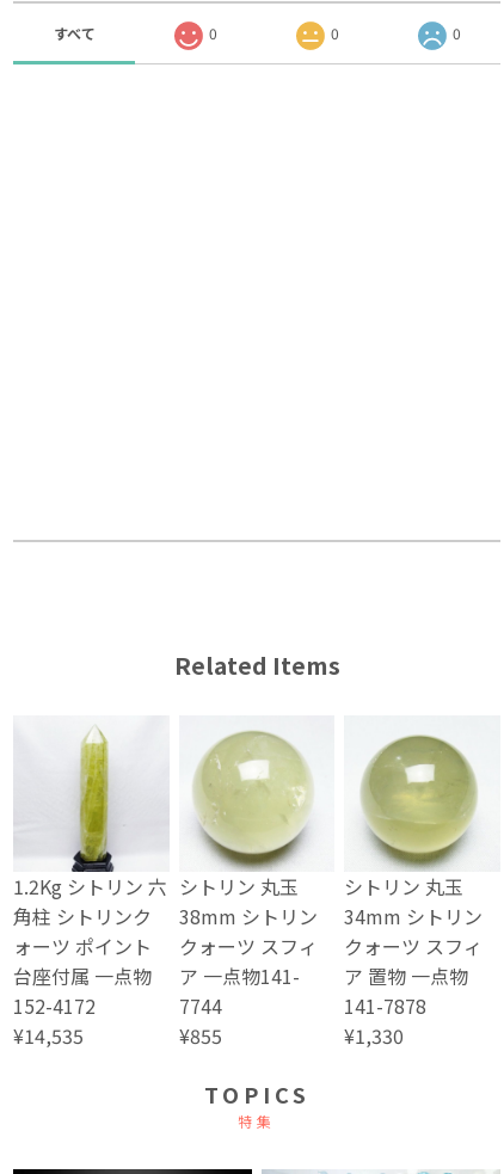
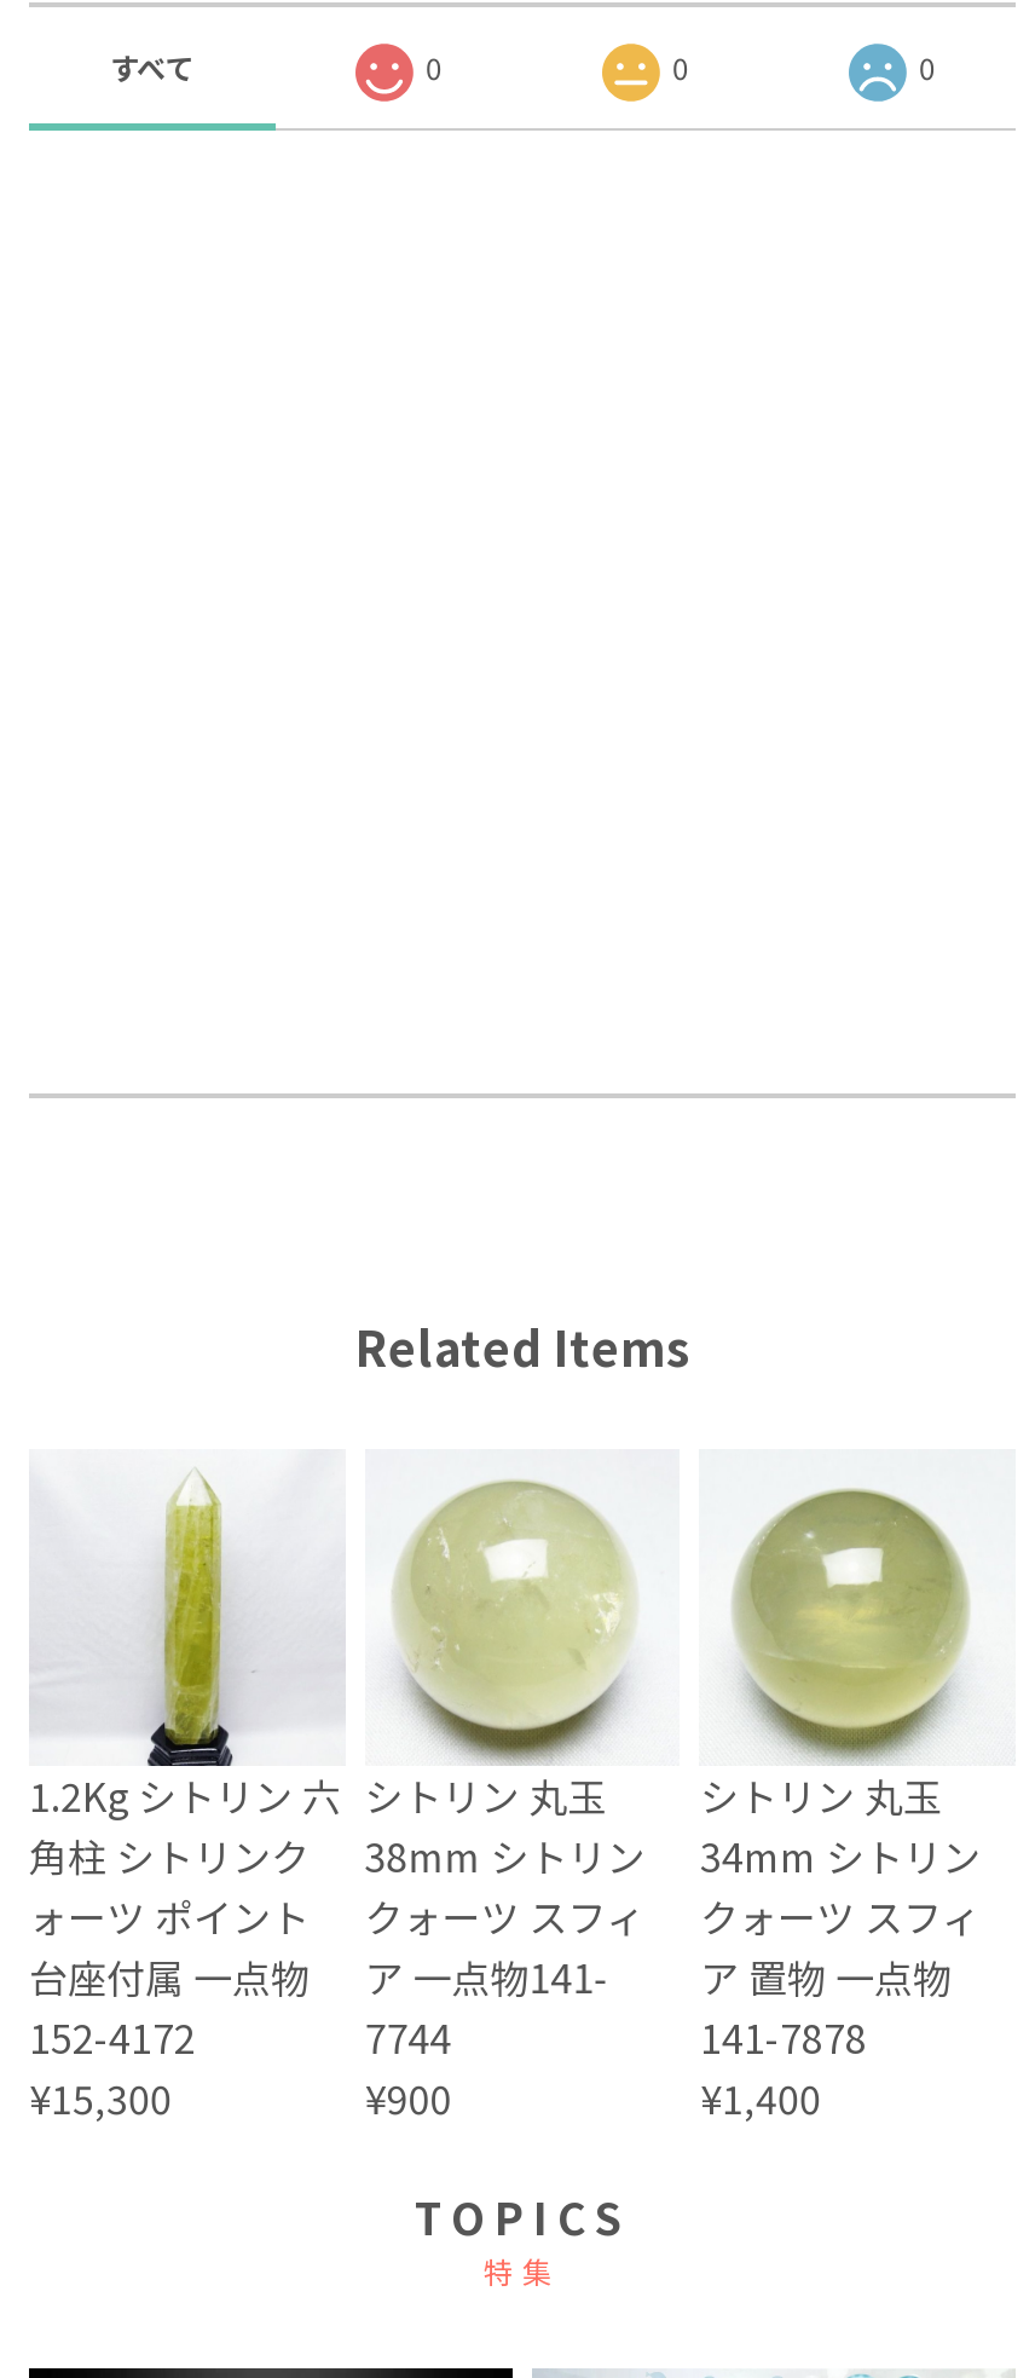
- ¥14,535
+ ¥15,300

- ¥855
+ ¥900

- ¥1,330
+ ¥1,400
